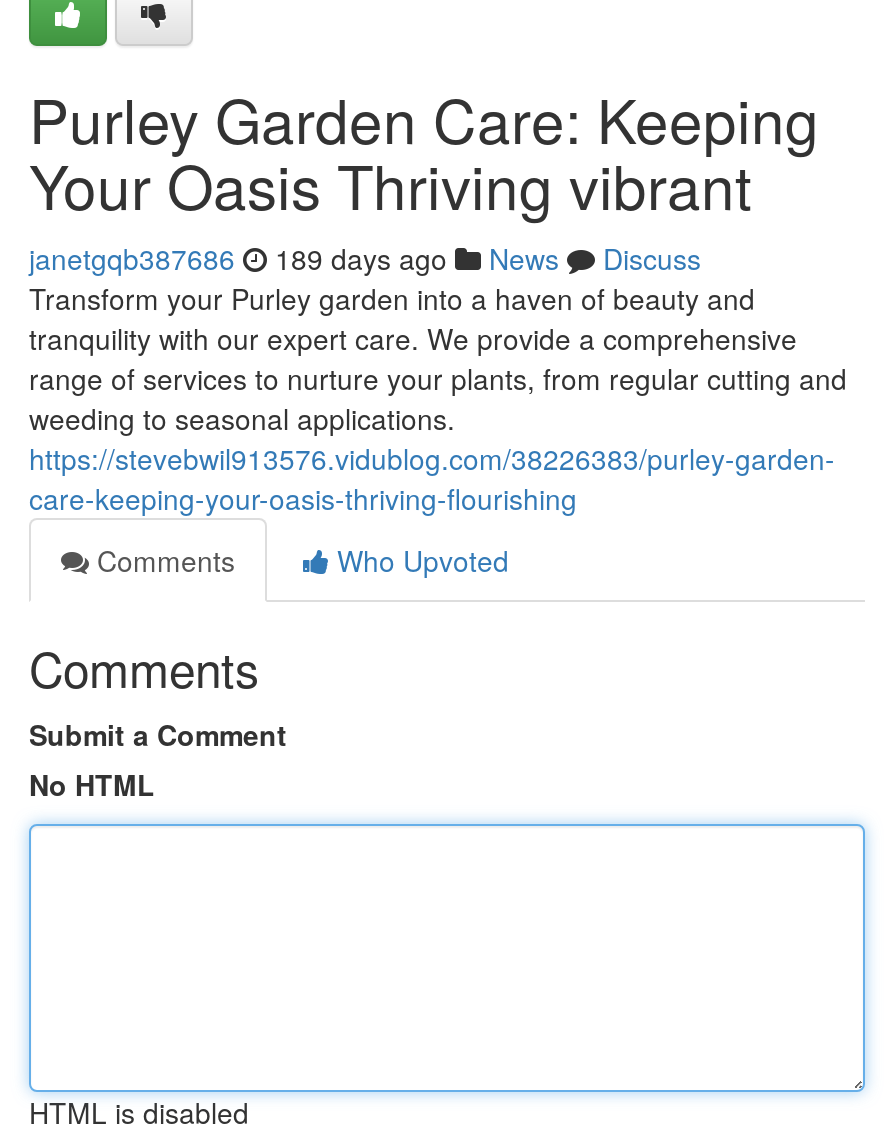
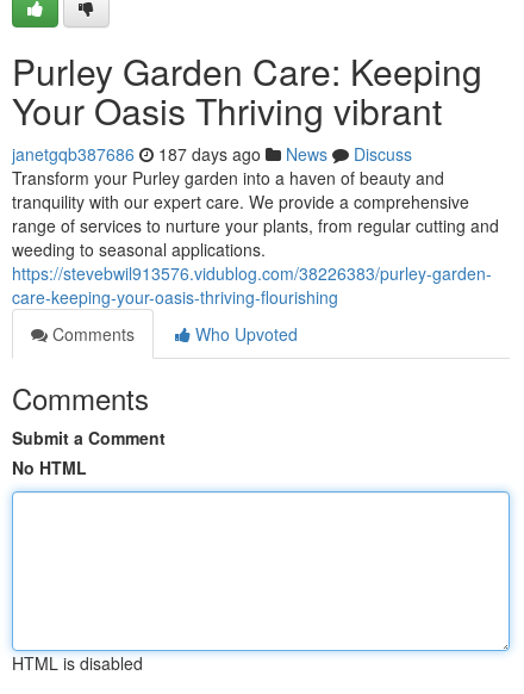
- janetgqb387686 189 days ago News Discuss
+ janetgqb387686 187 days ago News Discuss
